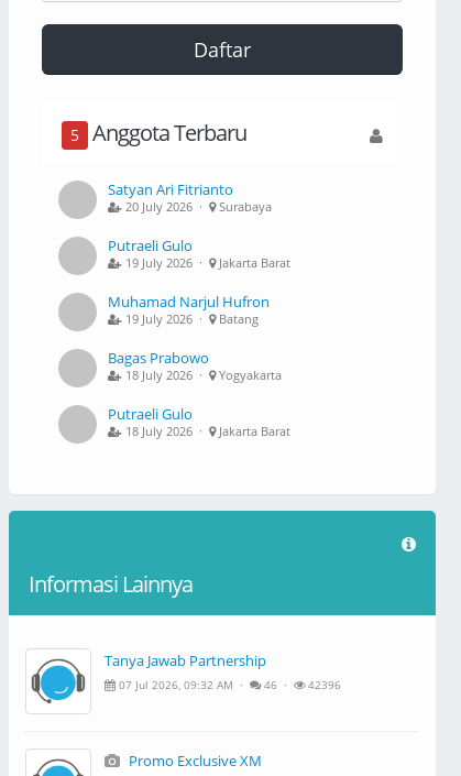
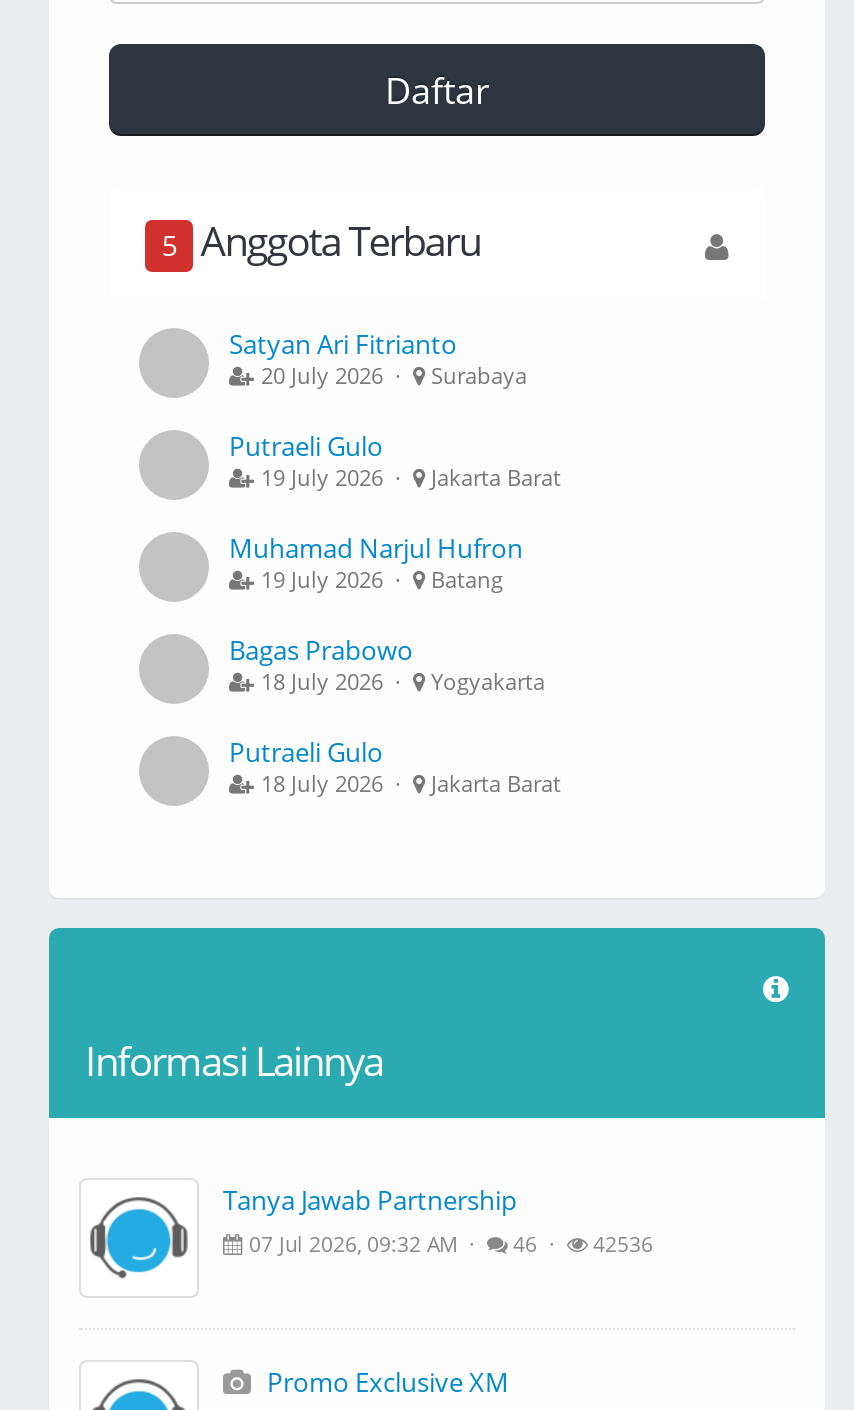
- 07 Jul 2026, 09:32 AM · 46 · 42396
+ 07 Jul 2026, 09:32 AM · 46 · 42536
